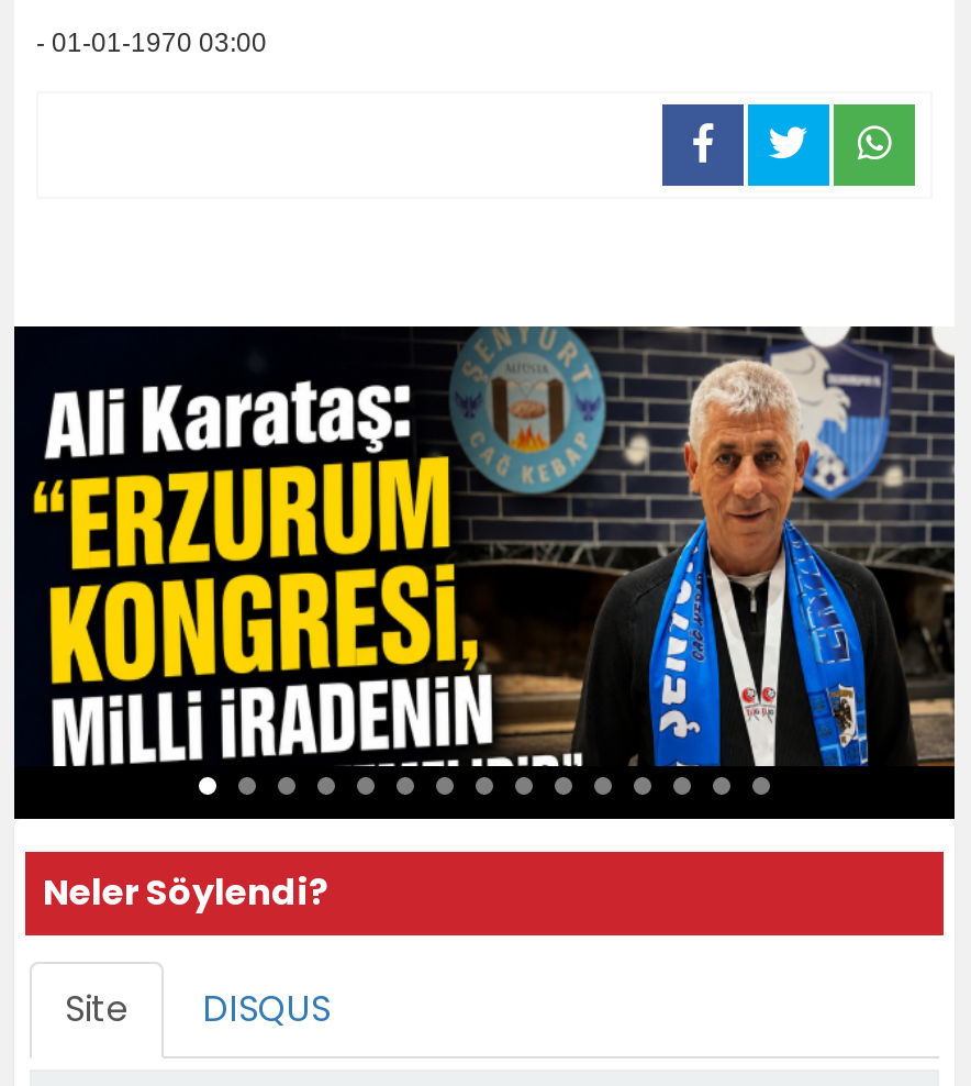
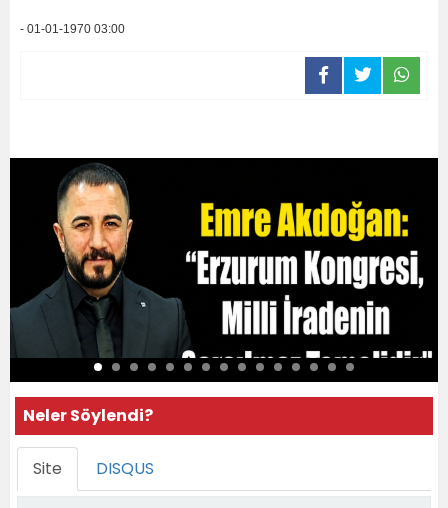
- [image]
+ [image]
